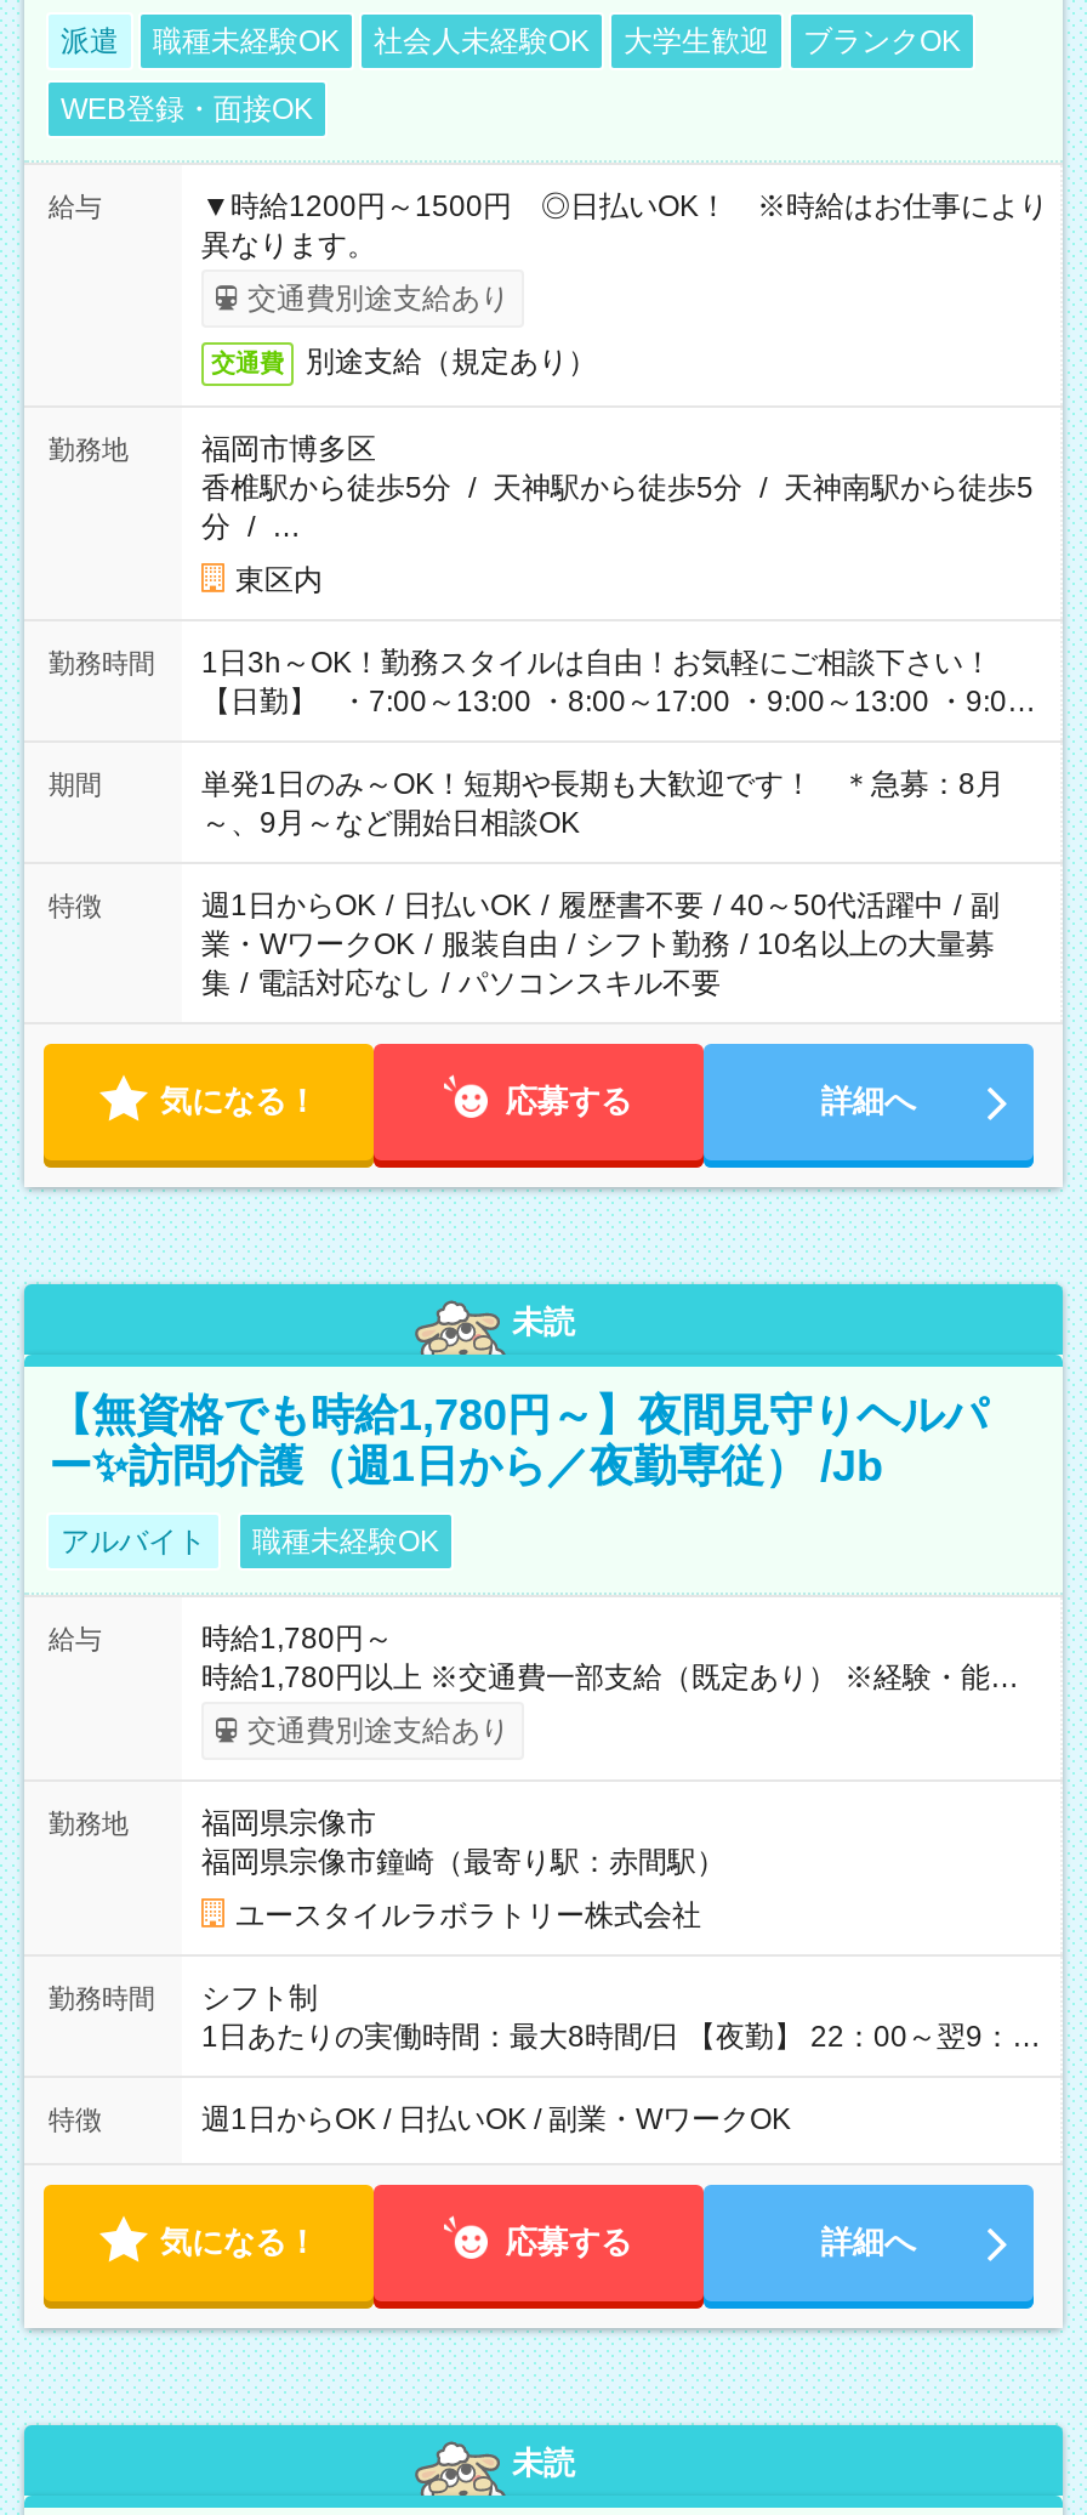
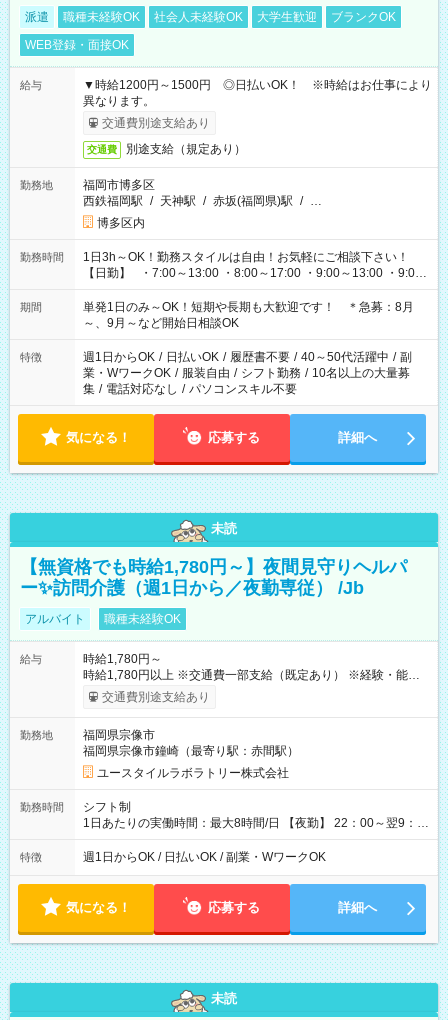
- 香椎駅から徒歩5分 / 天神駅から徒歩5分 / 天神南駅から徒歩5
- 分 / …
+ 西鉄福岡駅 / 天神駅 / 赤坂(福岡県)駅 / …

- 東区内
+ 博多区内
